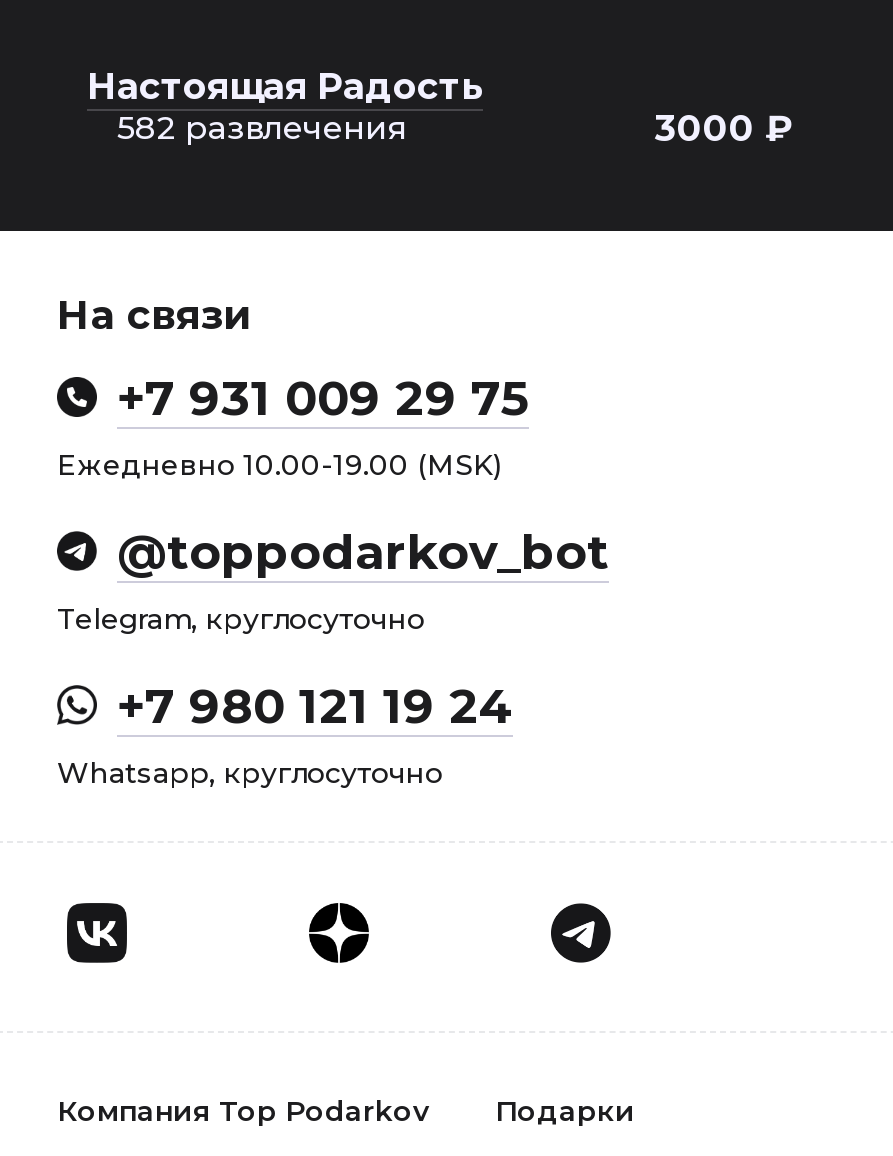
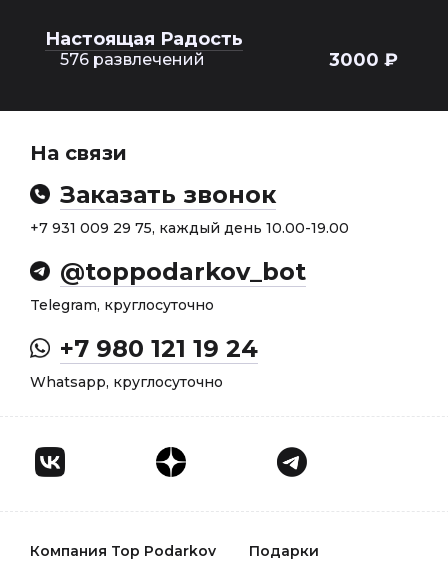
- 582 развлечения
+ 576 развлечений

- +7 931 009 29 75
- Ежедневно 10.00-19.00 (MSK)
+ Заказать звонок
+ +7 931 009 29 75, каждый день 10.00-19.00
